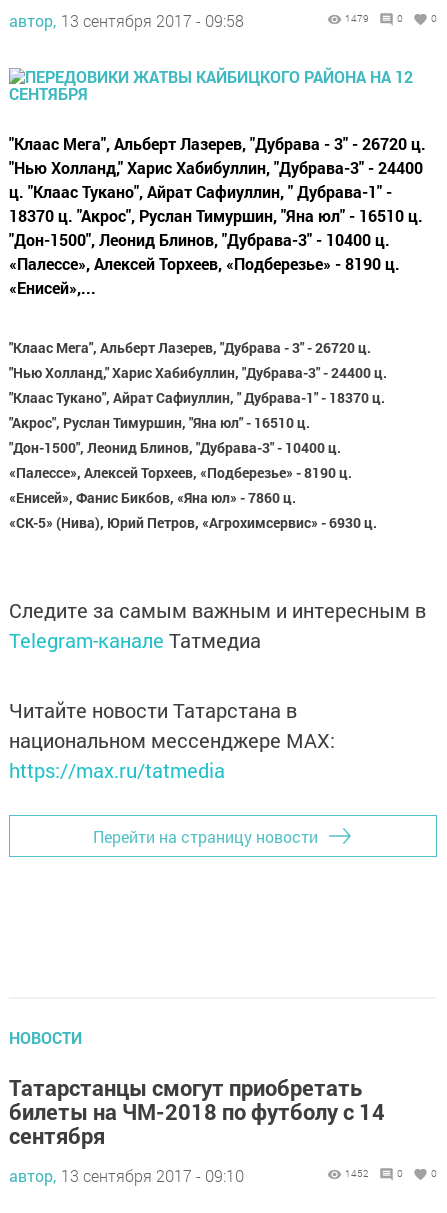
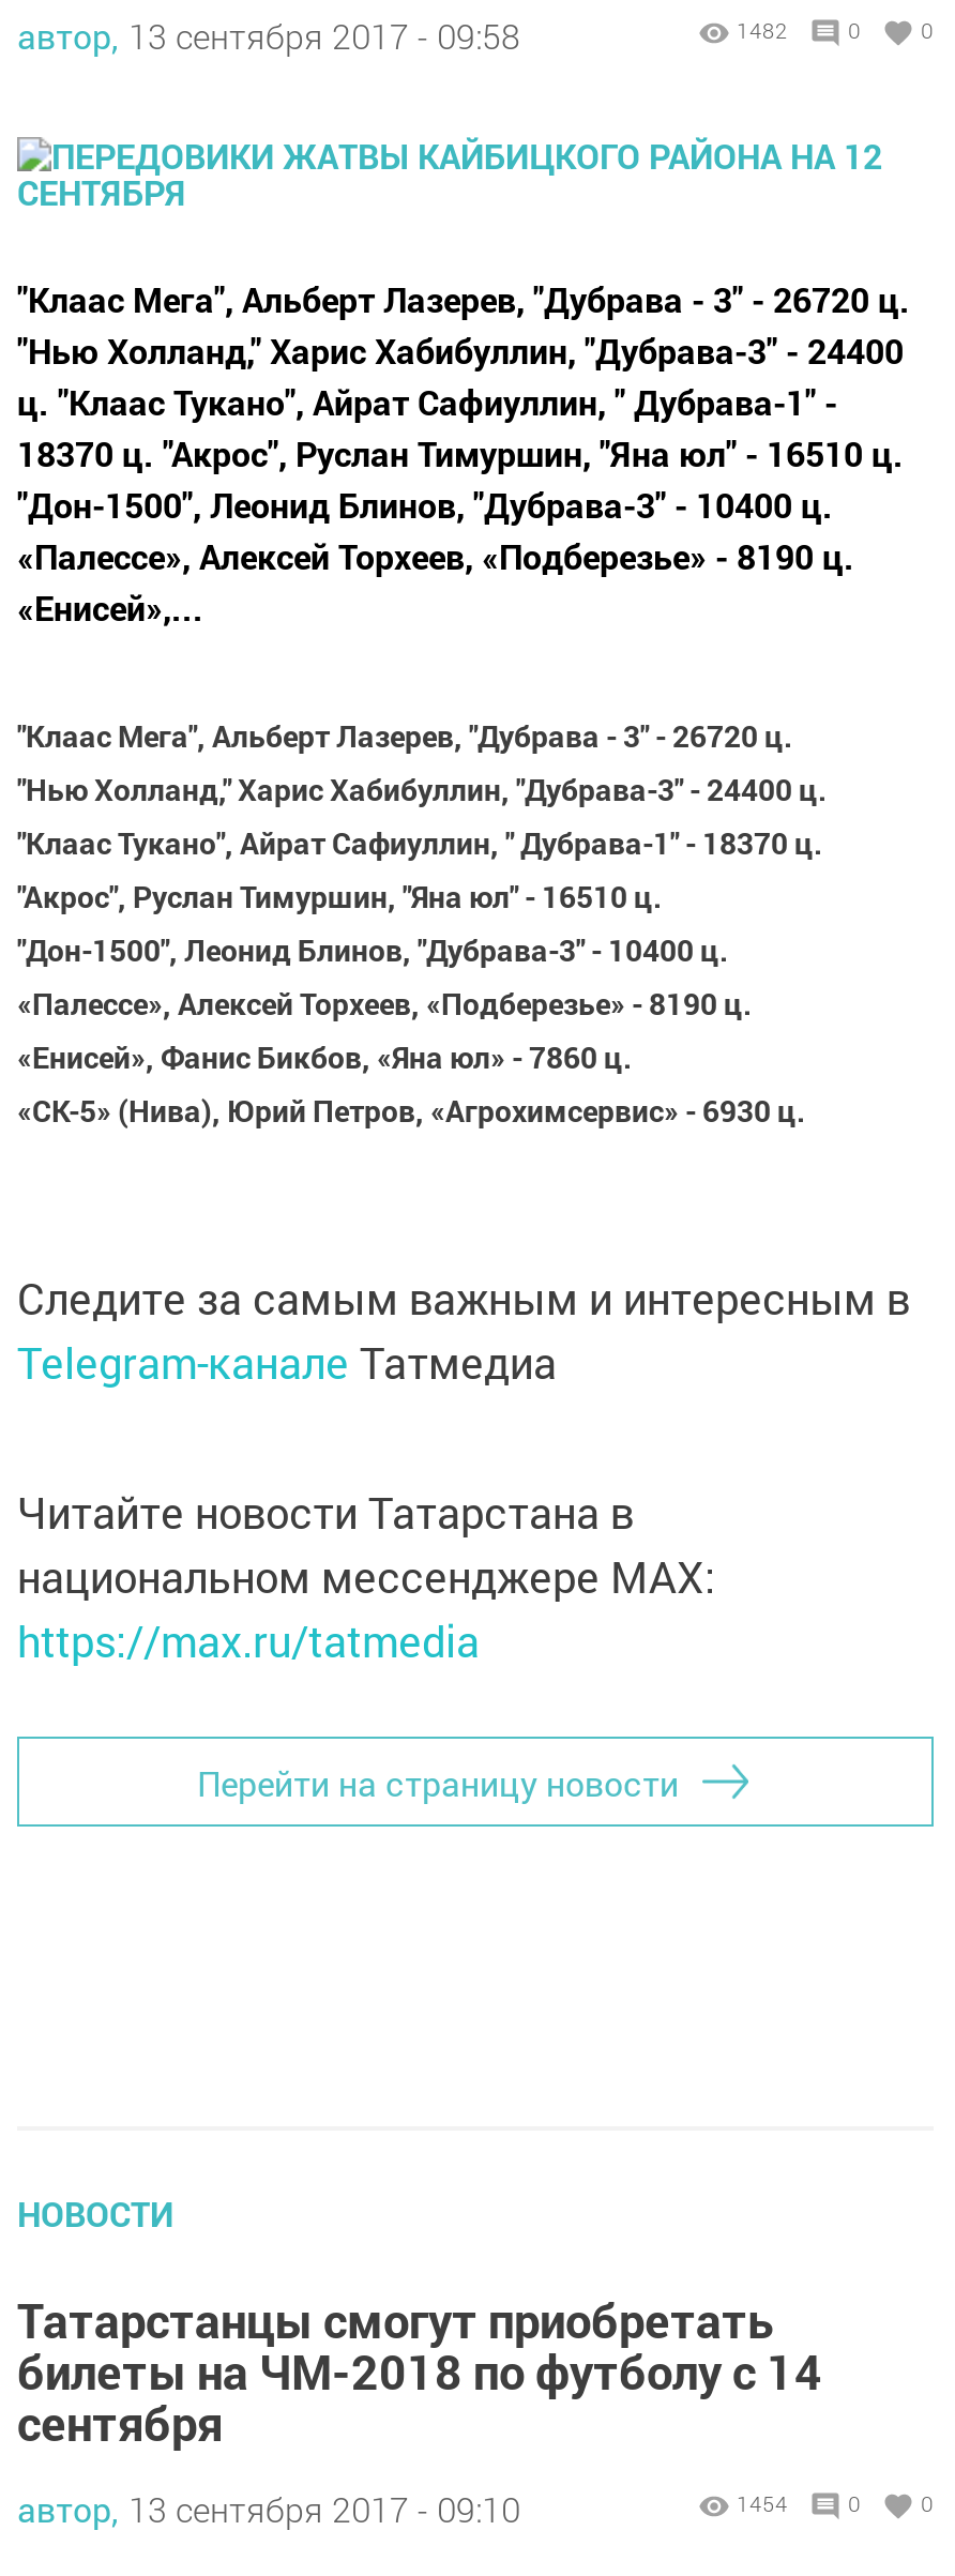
- 1479
+ 1482

- 1452
+ 1454
